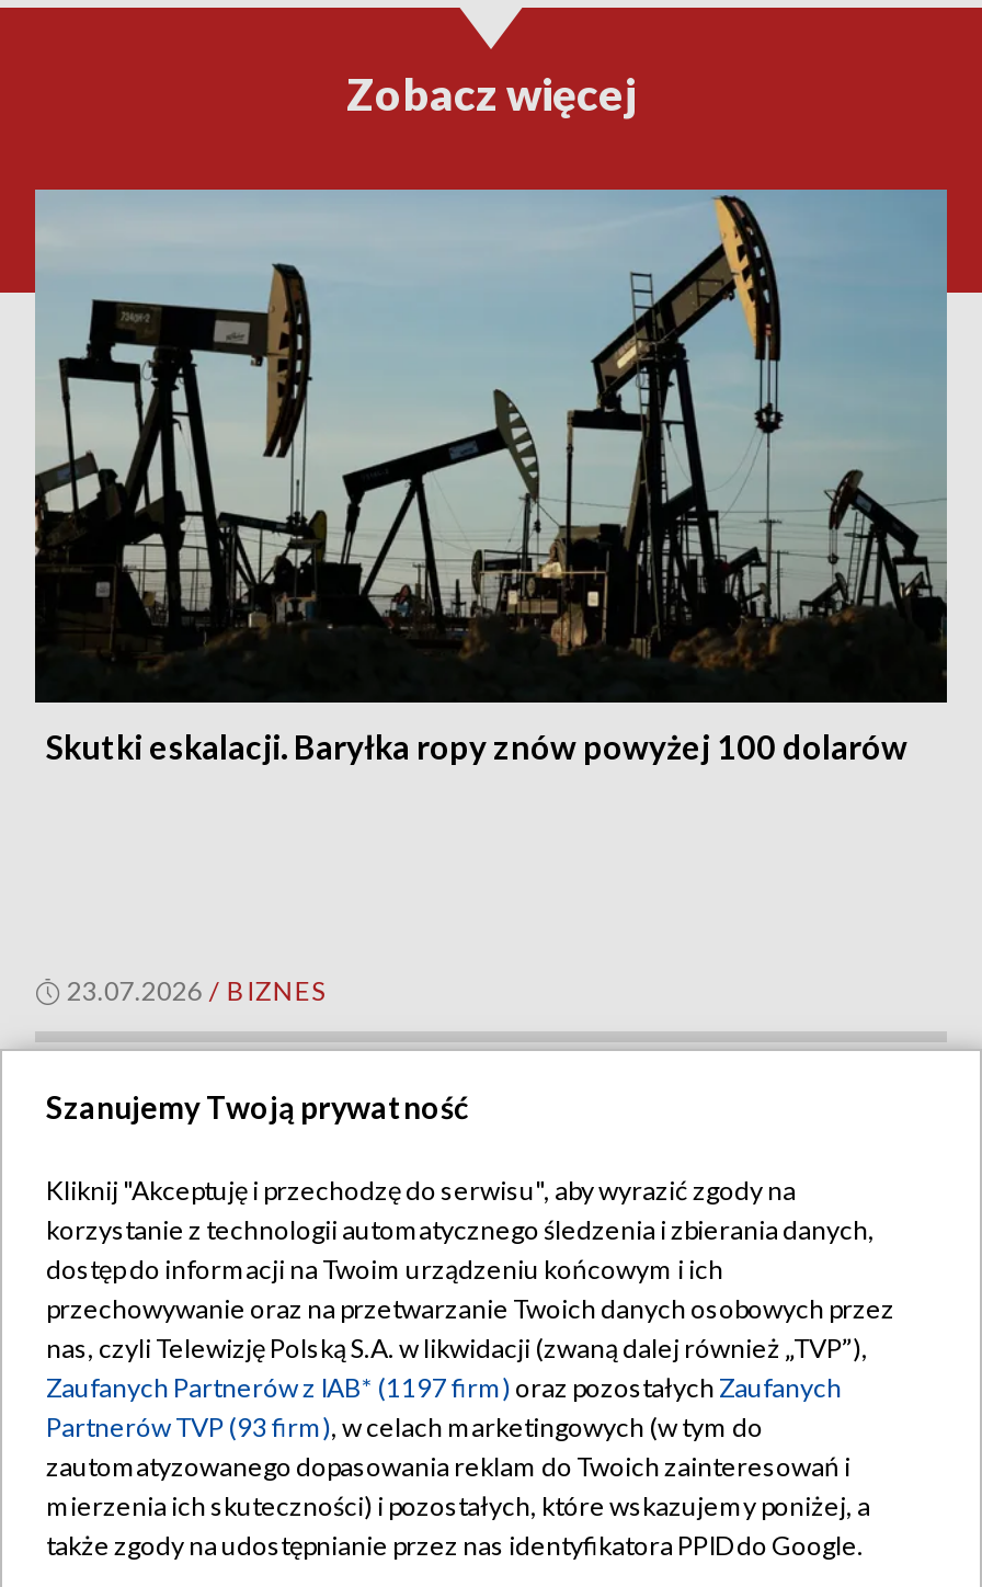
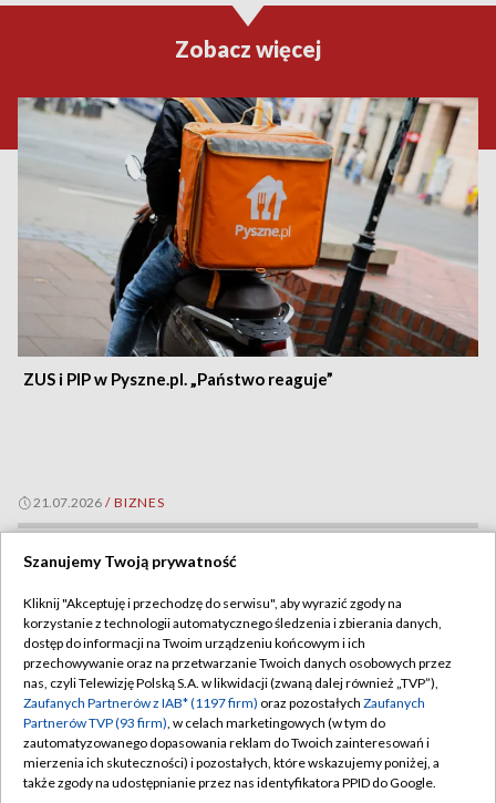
- [image]
- Skutki eskalacji. Baryłka ropy znów powyżej 100 dolarów
+ [image]
+ ZUS i PIP w Pyszne.pl. „Państwo reaguje”

- 23.07.2026 / BIZNES
+ 21.07.2026 / BIZNES
